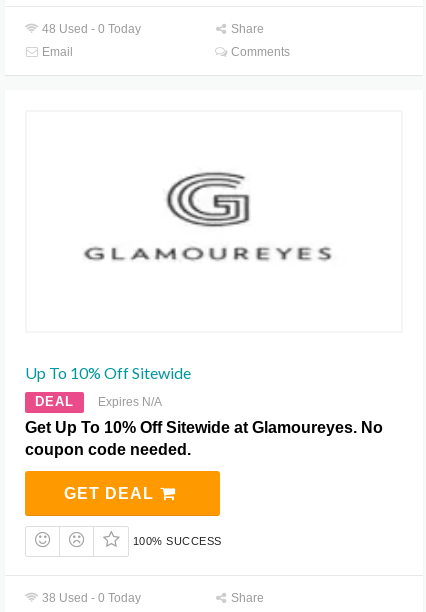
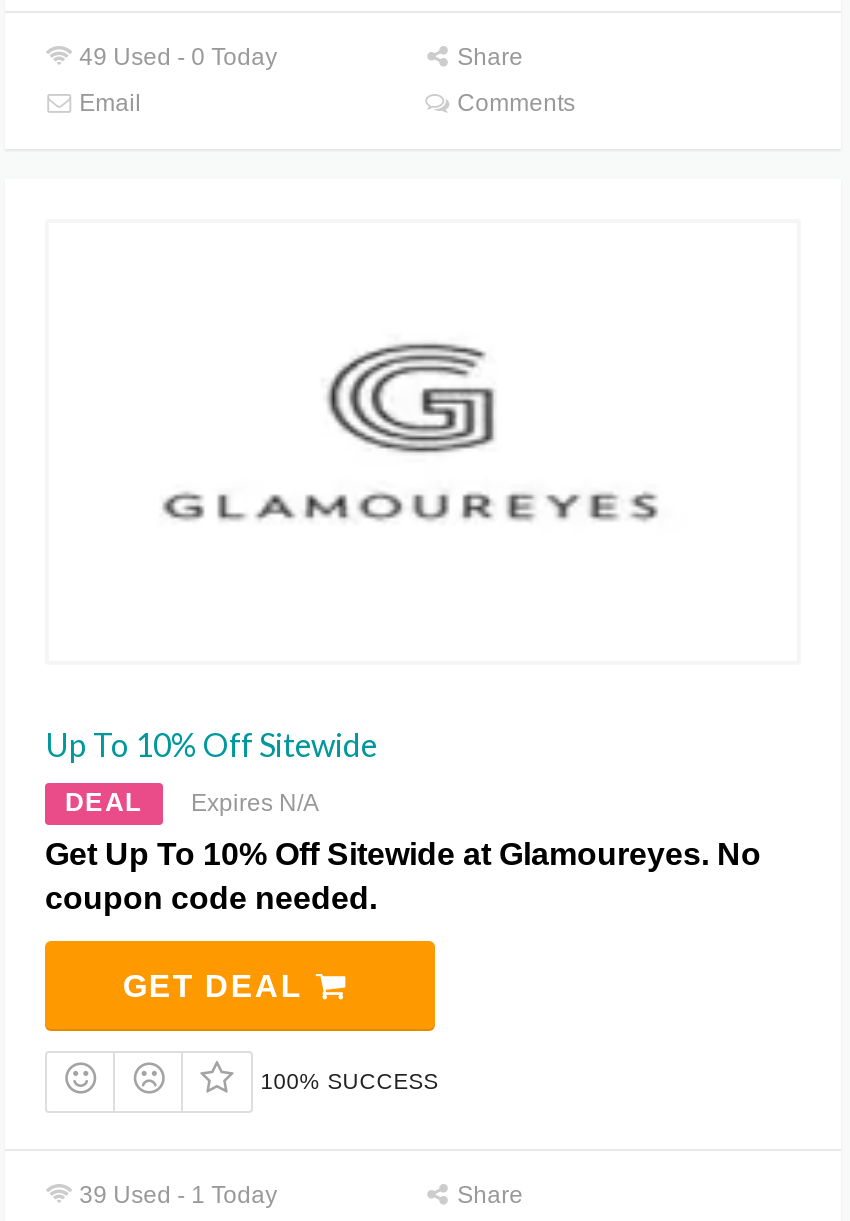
- 48 Used - 0 Today
+ 49 Used - 0 Today

- 38 Used - 0 Today
+ 39 Used - 1 Today
